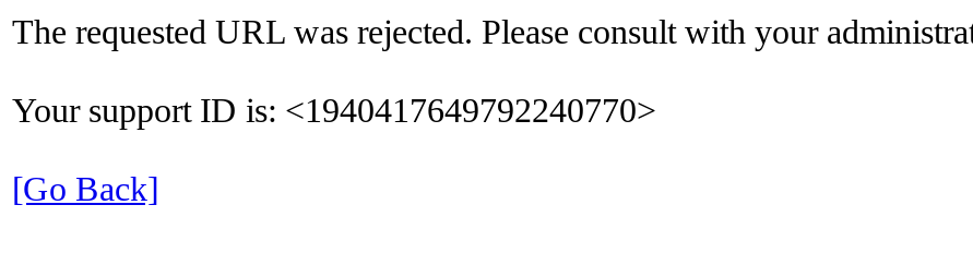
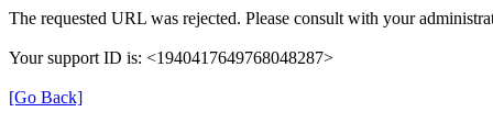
- Your support ID is: <1940417649792240770>
+ Your support ID is: <1940417649768048287>
